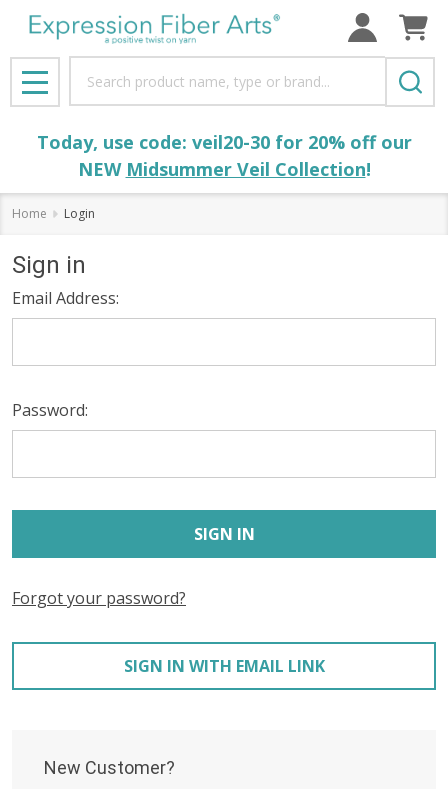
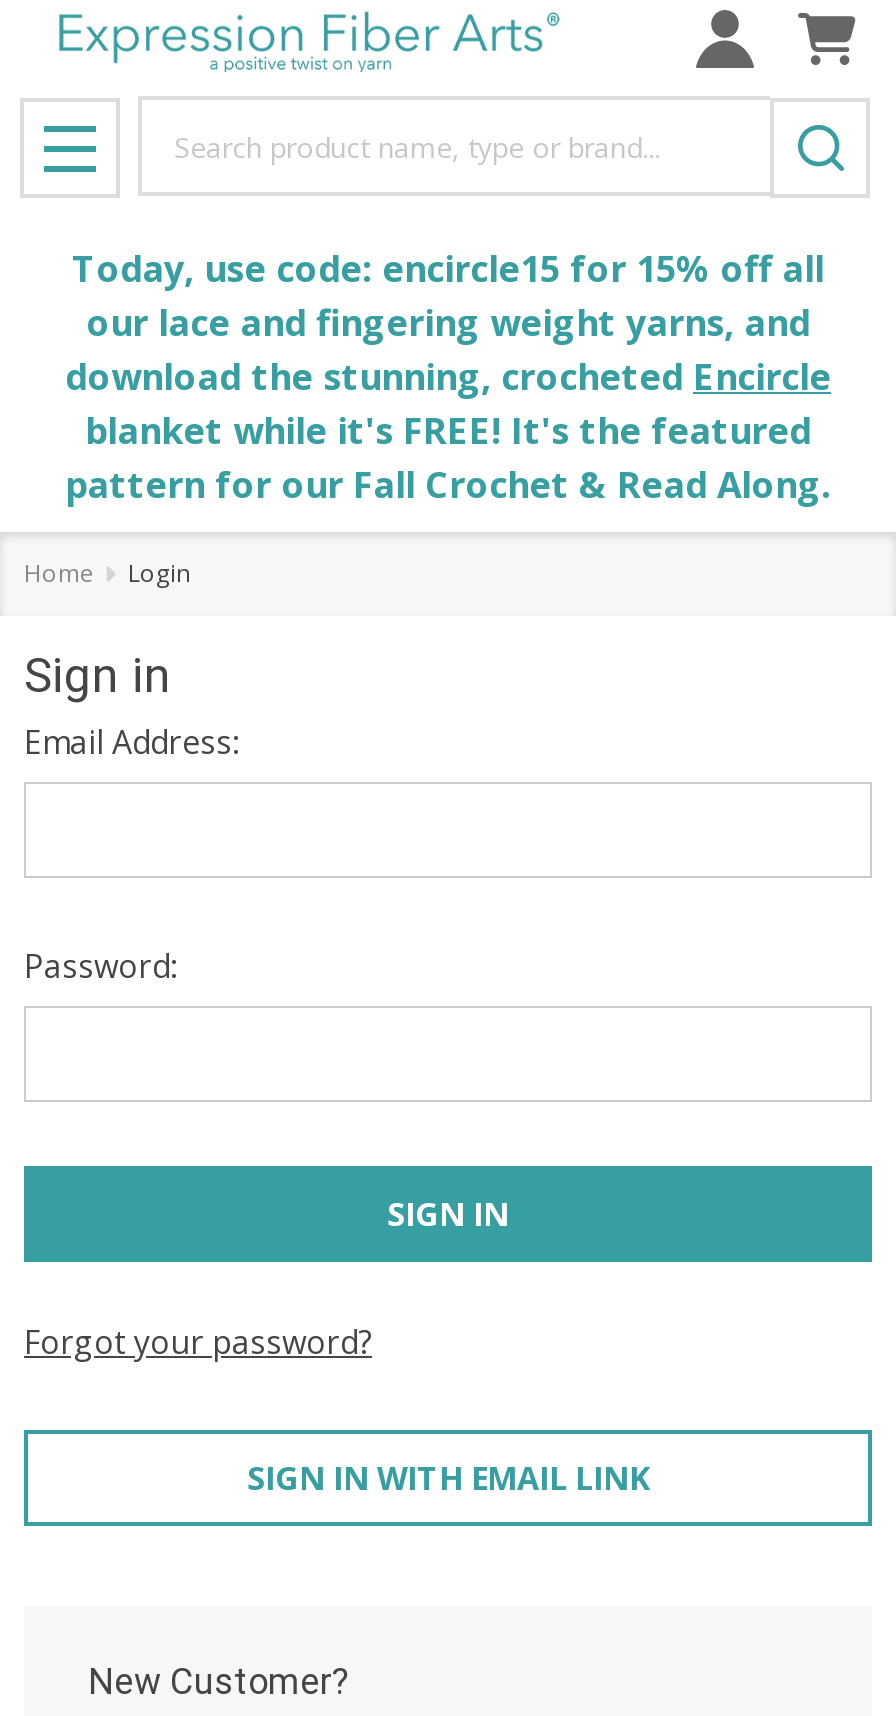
- Today, use code: veil20-30 for 20% off our
- NEW Midsummer Veil Collection!
+ Today, use code: encircle15 for 15% off all
+ our lace and fingering weight yarns, and
+ download the stunning, crocheted Encircle
+ blanket while it's FREE! It's the featured
+ pattern for our Fall Crochet & Read Along.
